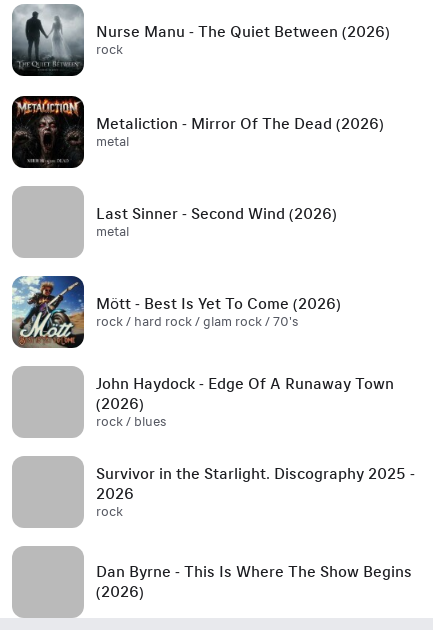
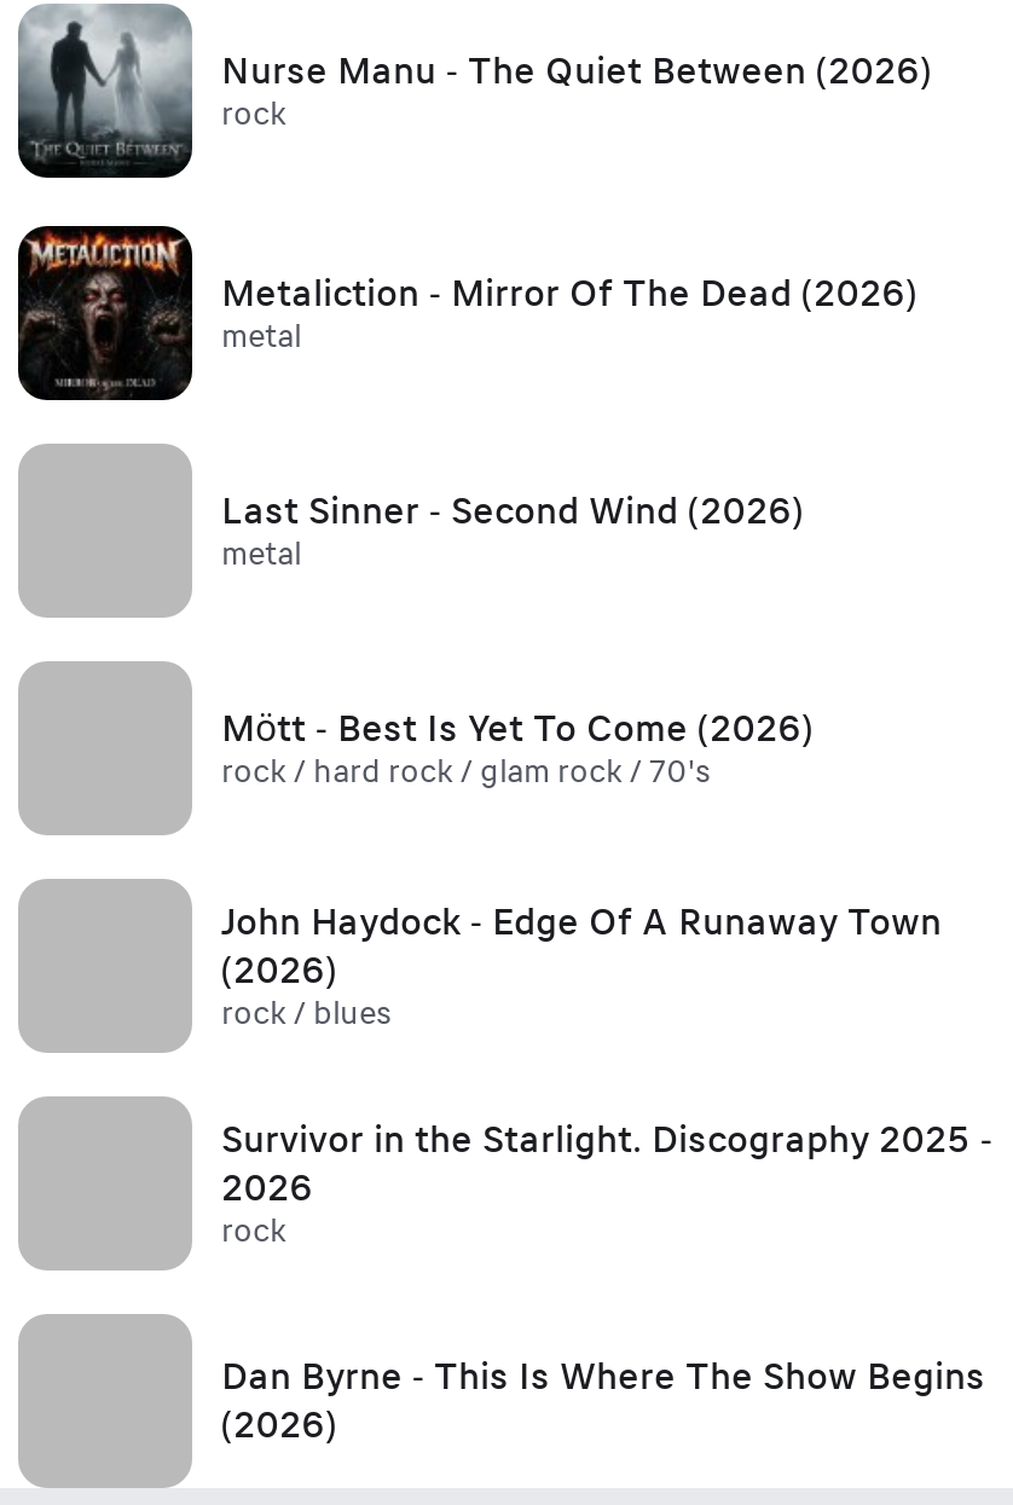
- [image]
